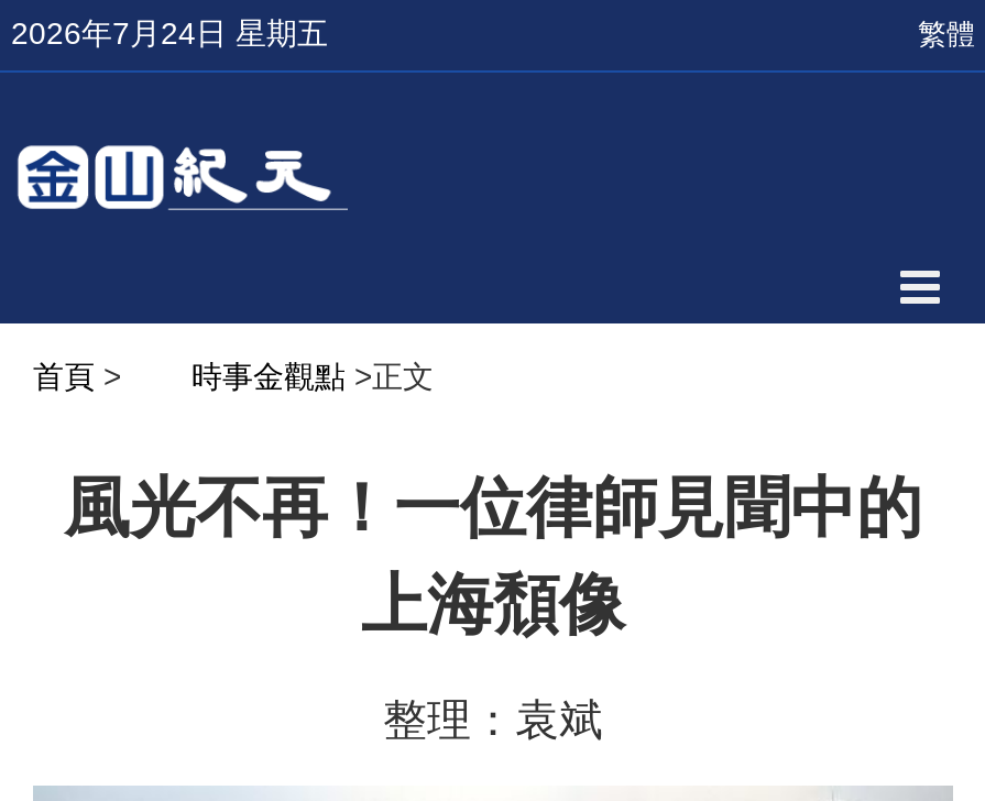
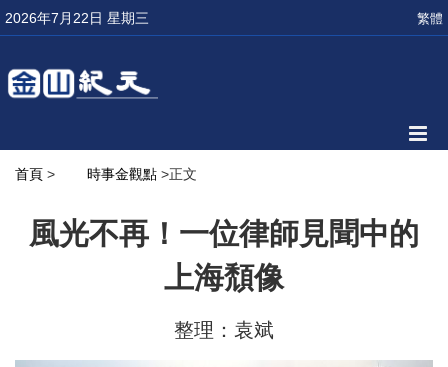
- 2026年7月24日 星期五
+ 2026年7月22日 星期三
